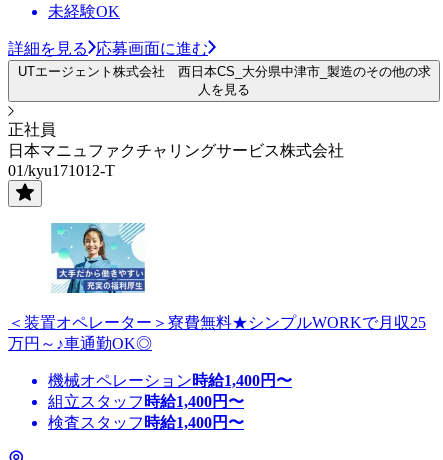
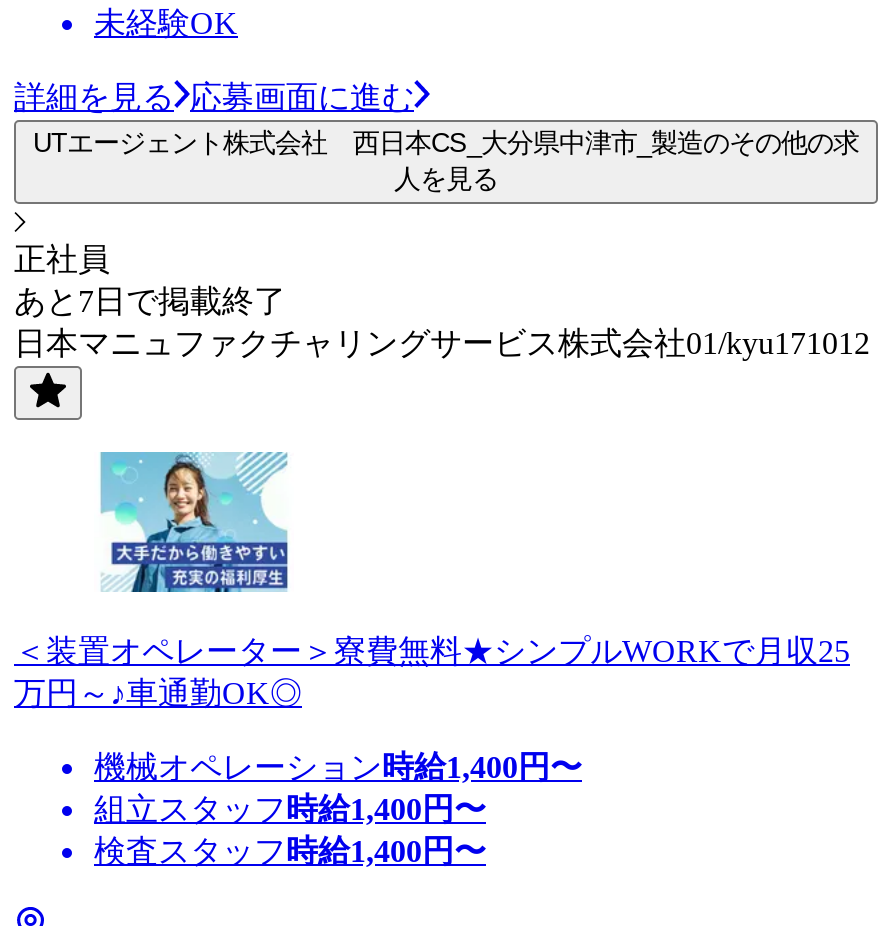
- 日本マニュファクチャリングサービス株式会社
- 01/kyu171012-T
+ あと7日で掲載終了
+ 日本マニュファクチャリングサービス株式会社01/kyu171012
